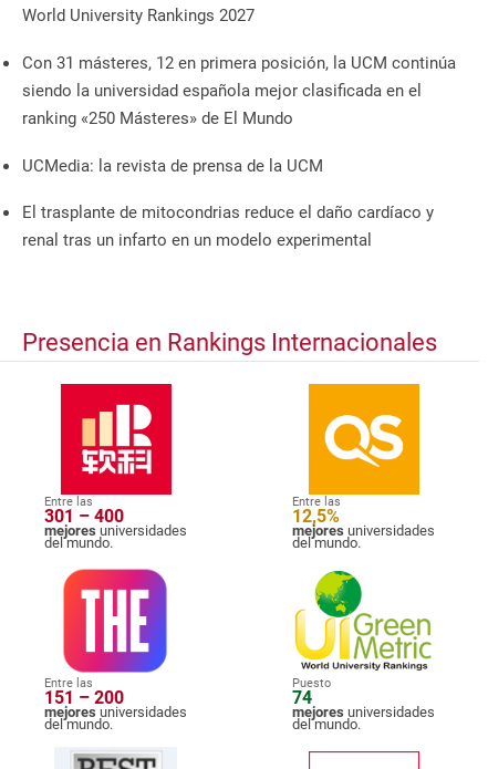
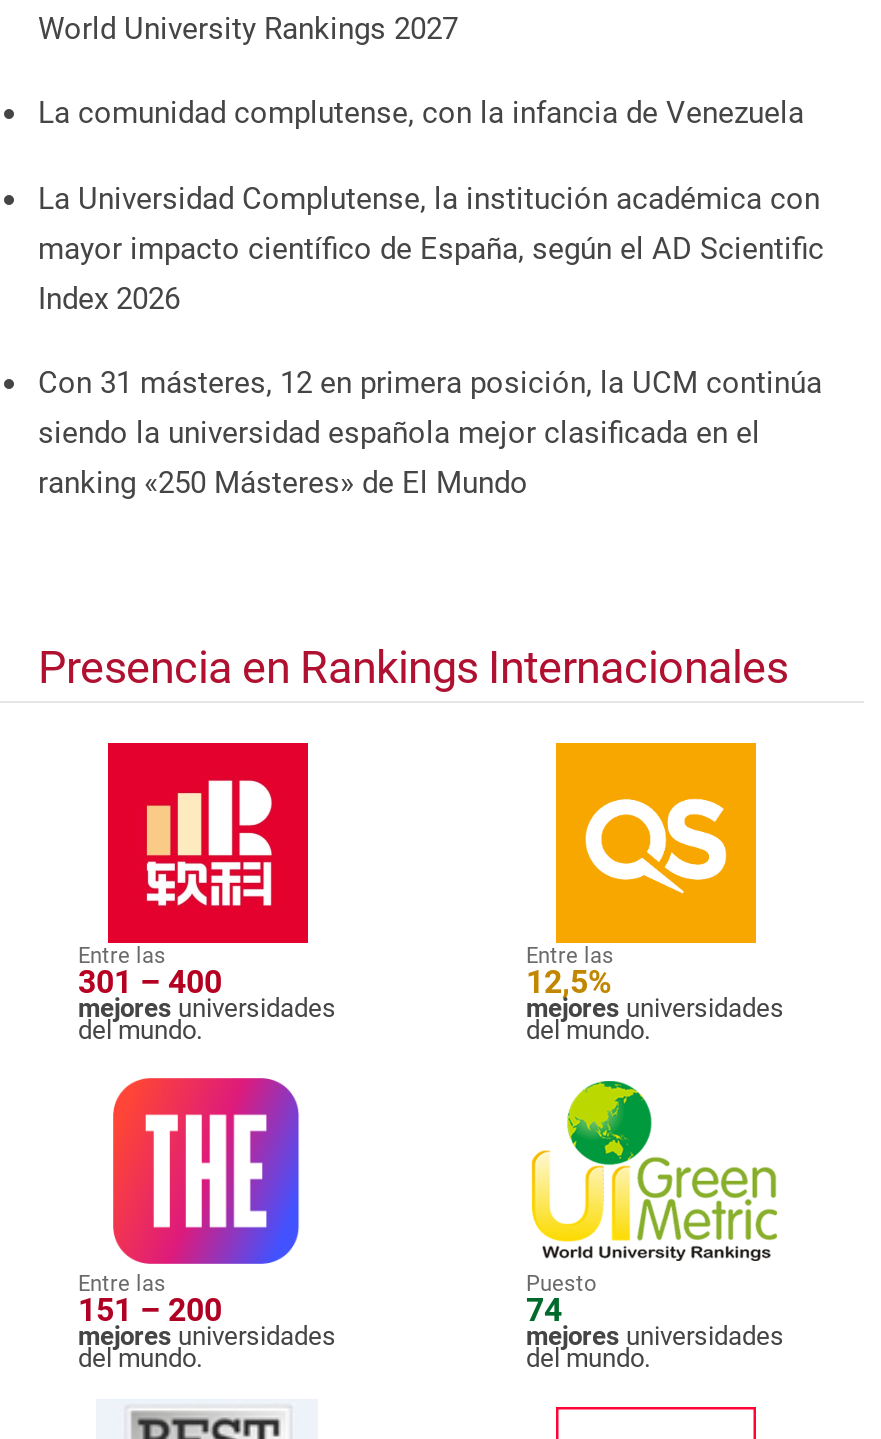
+ La comunidad complutense, con la infancia de Venezuela
+ La Universidad Complutense, la institución académica con
+ mayor impacto científico de España, según el AD Scientific
+ Index 2026

moved down: Con 31 másteres, 12 en primera posición, la UCM continúa | siendo la universidad española mejor clasificada en el | ranking «250 Másteres» de El Mundo

- UCMedia: la revista de prensa de la UCM
- El trasplante de mitocondrias reduce el daño cardíaco y
- renal tras un infarto en un modelo experimental
